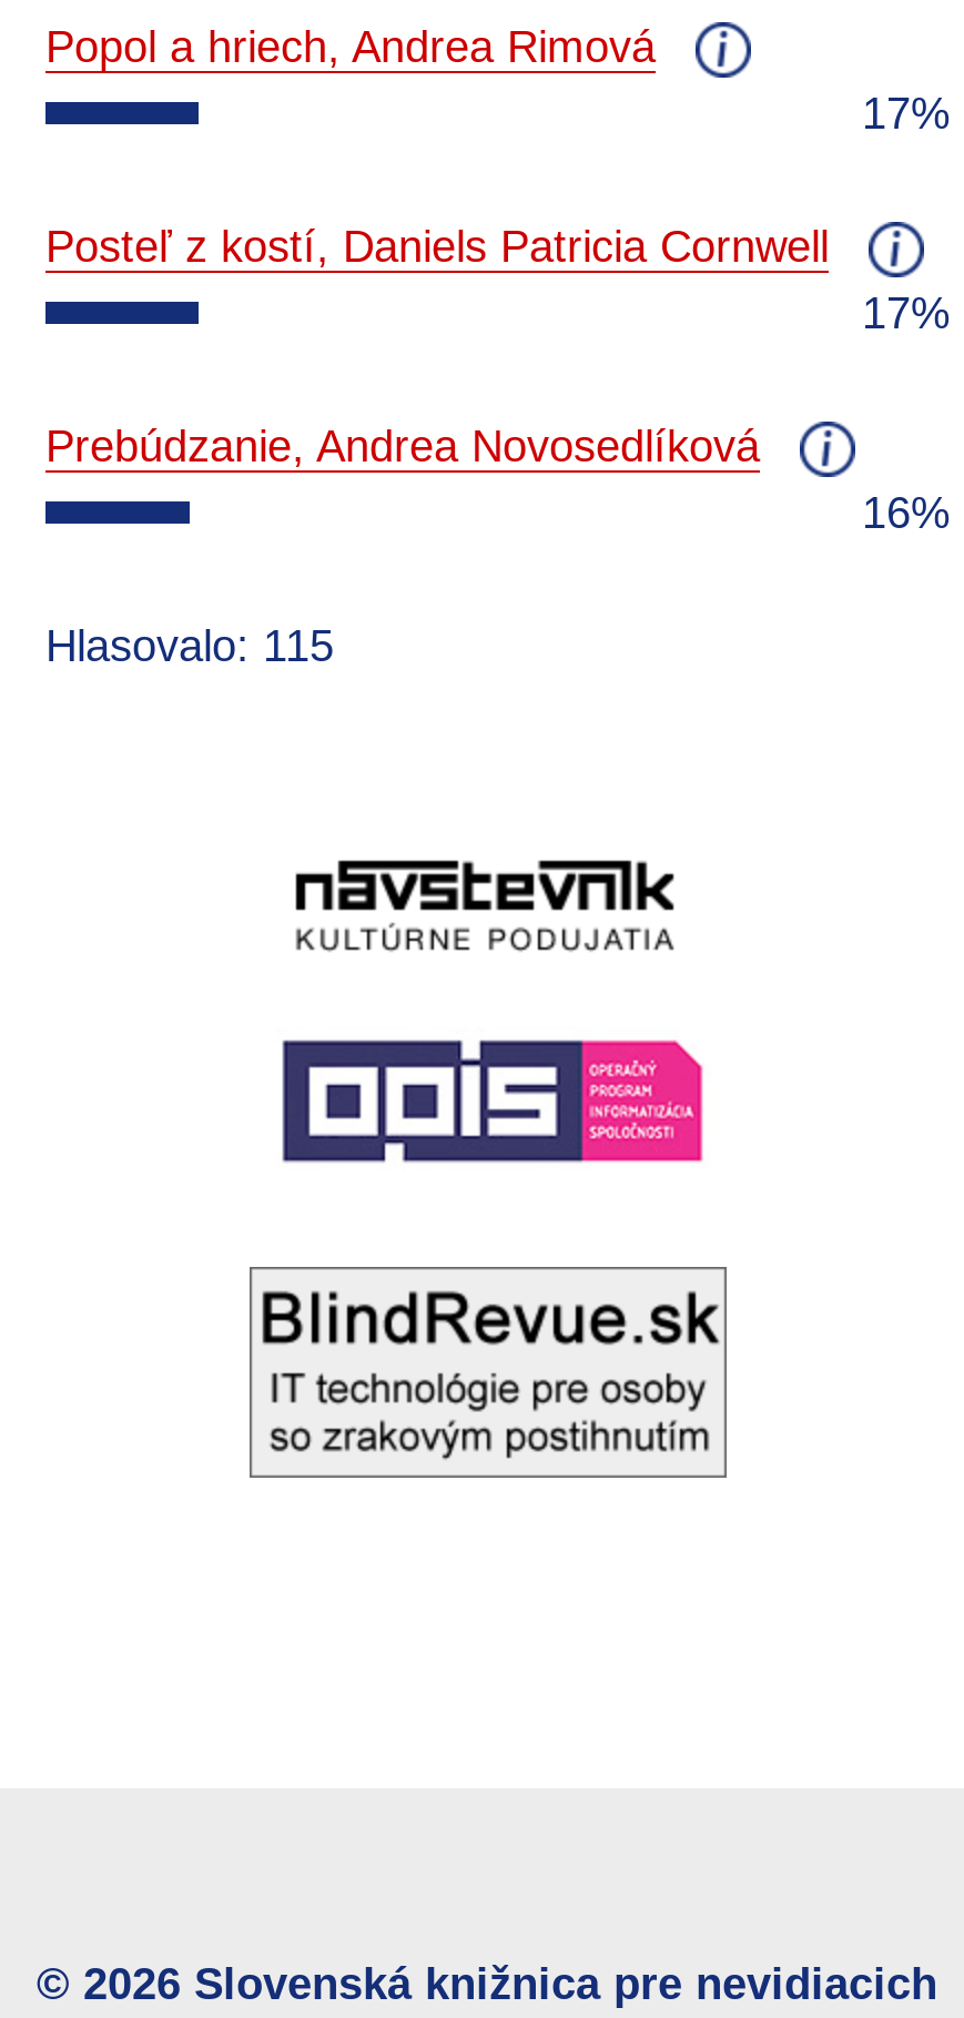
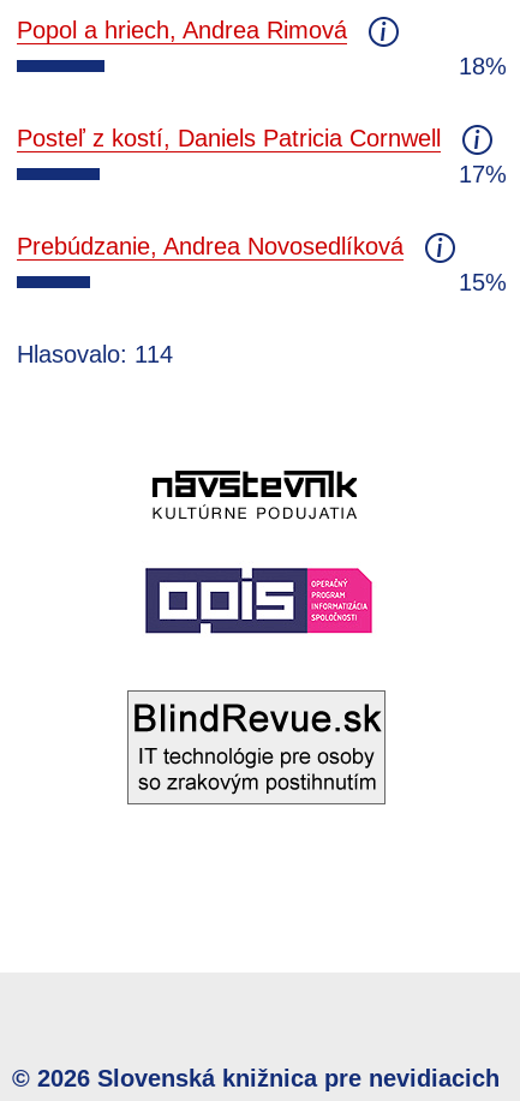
- 17%
+ 18%

- 16%
+ 15%

- Hlasovalo: 115
+ Hlasovalo: 114
